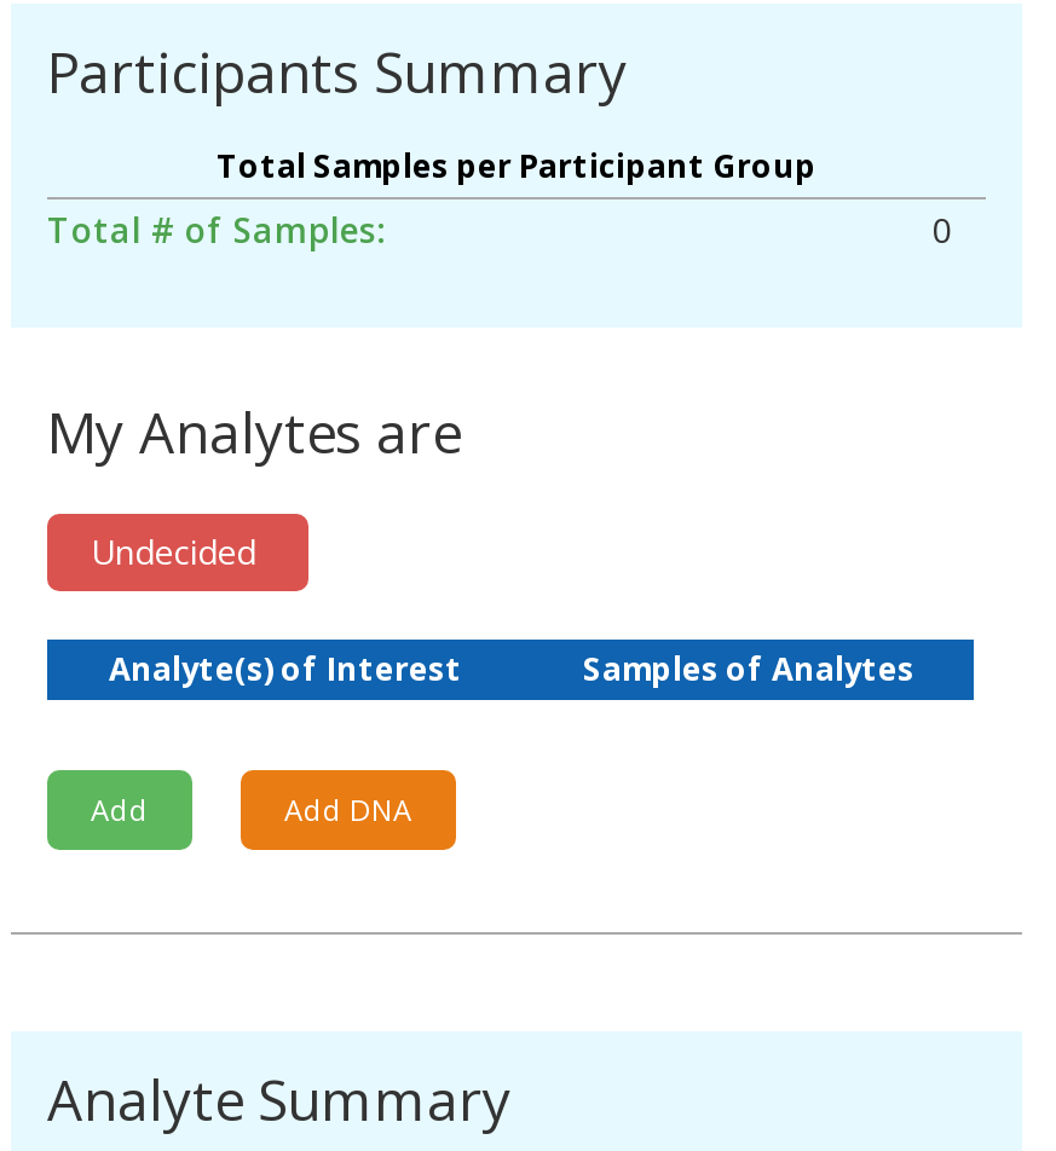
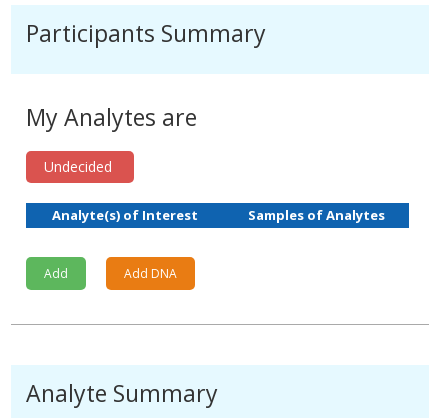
- Total Samples per Participant Group
- Total # of Samples:
- 0
